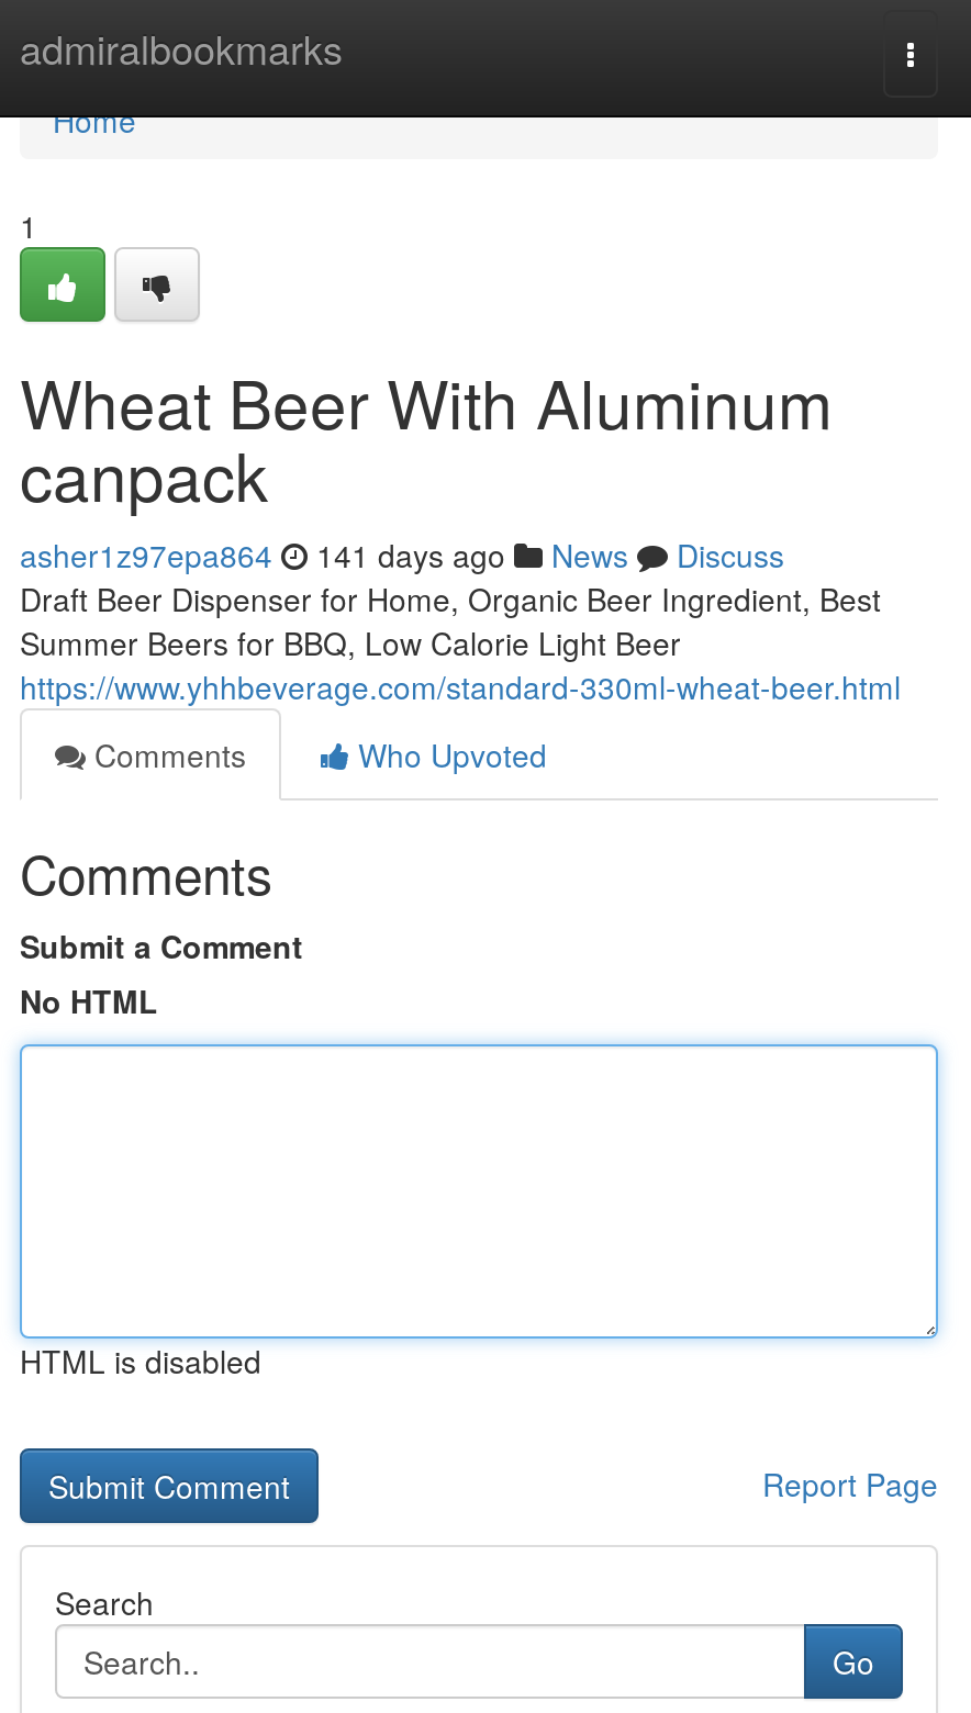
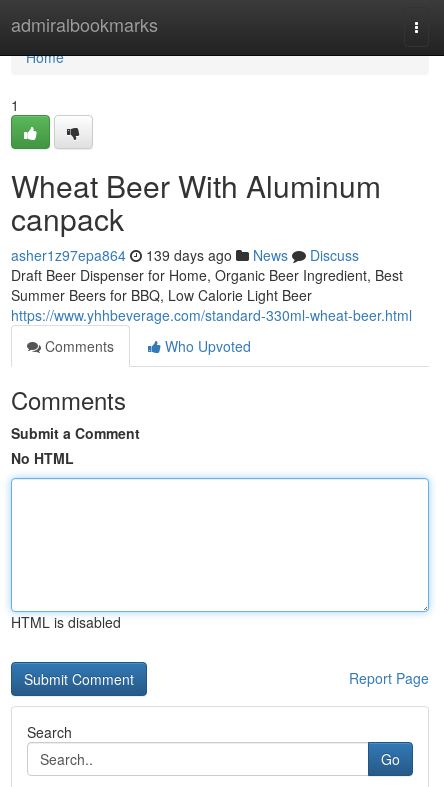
- asher1z97epa864 141 days ago News Discuss
+ asher1z97epa864 139 days ago News Discuss
